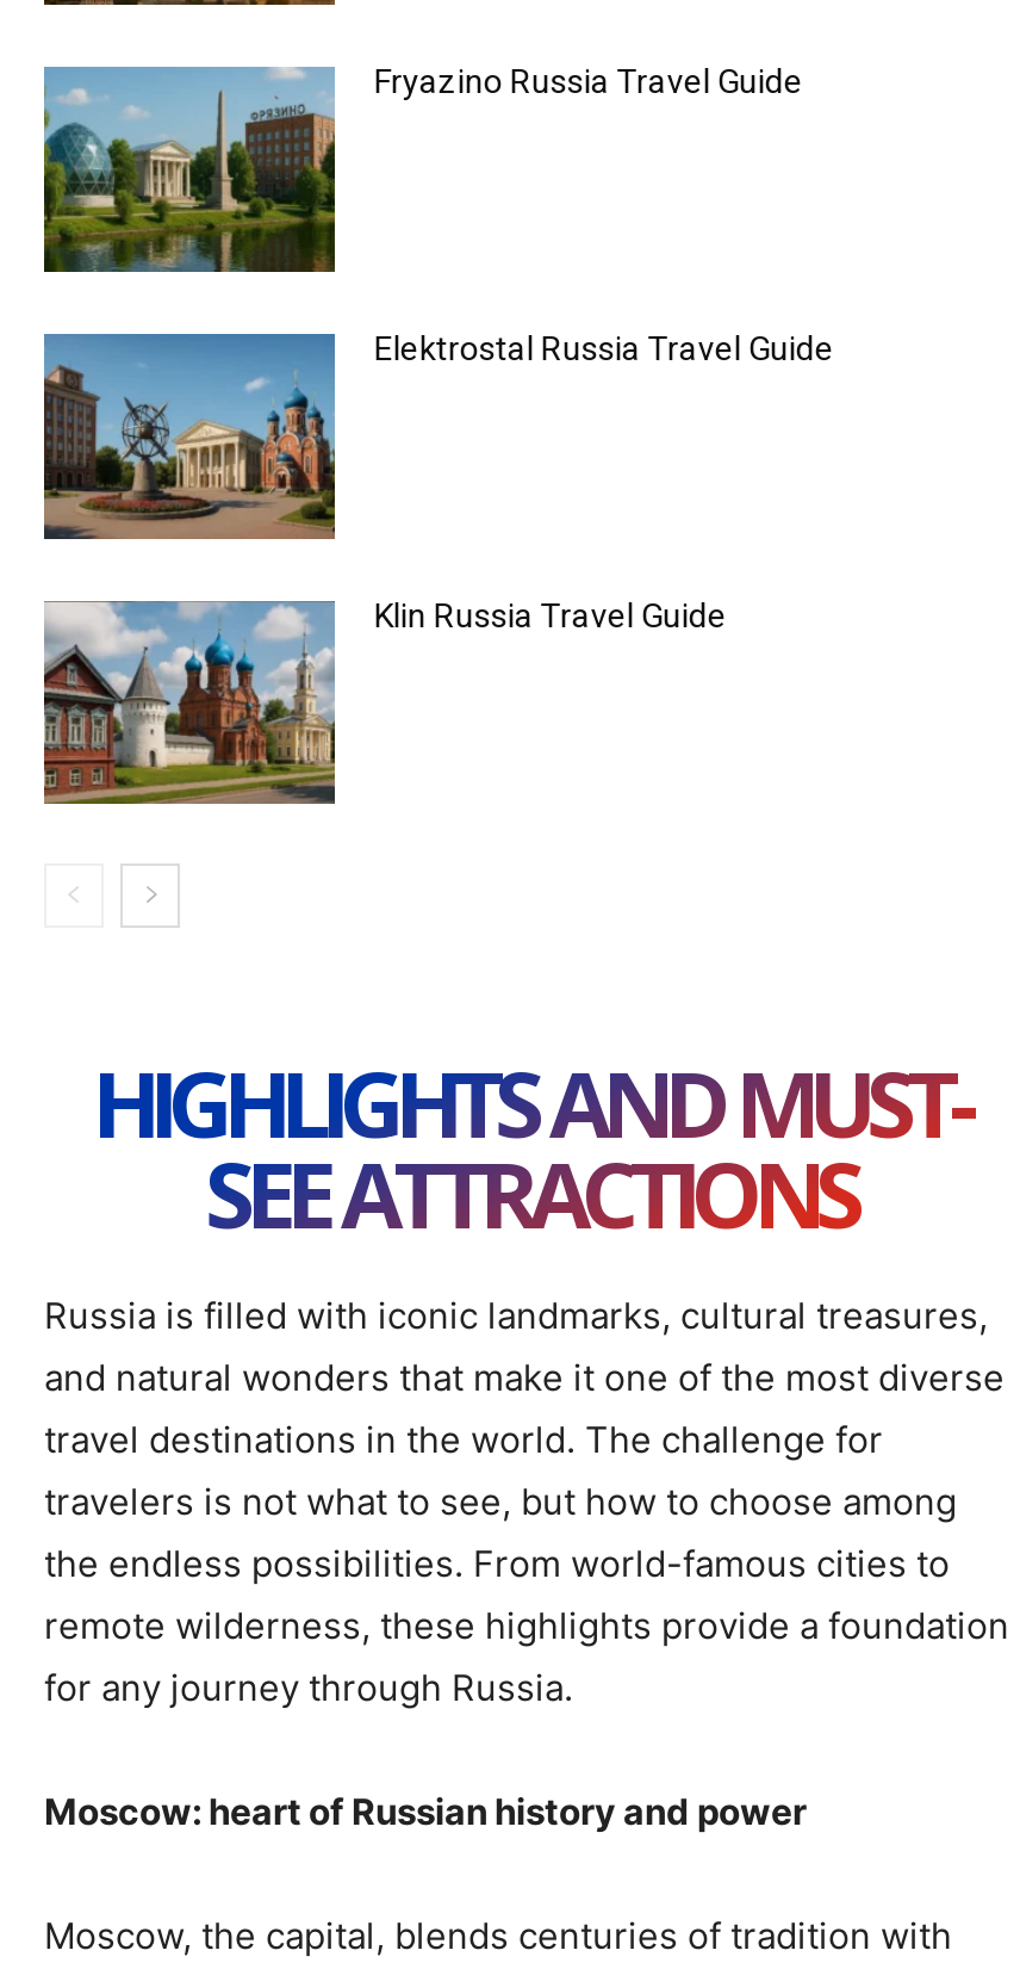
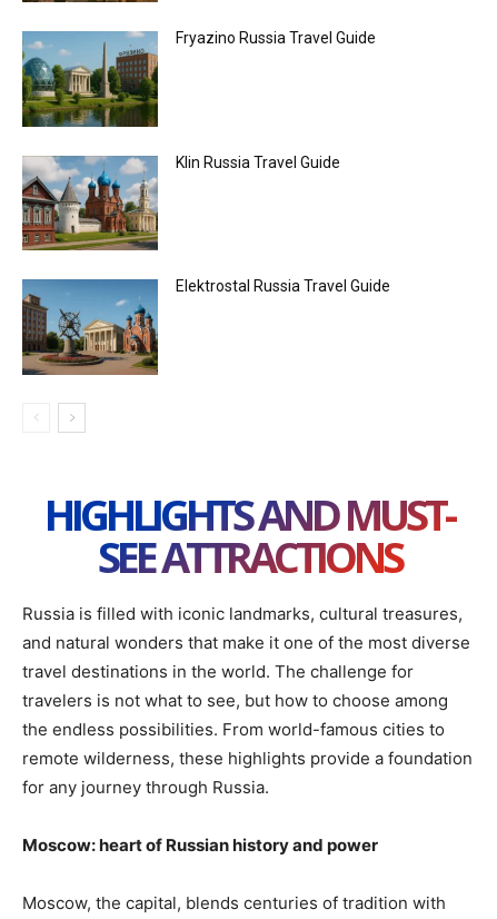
moved down: [image] | Elektrostal Russia Travel Guide

moved up: [image] | Klin Russia Travel Guide
